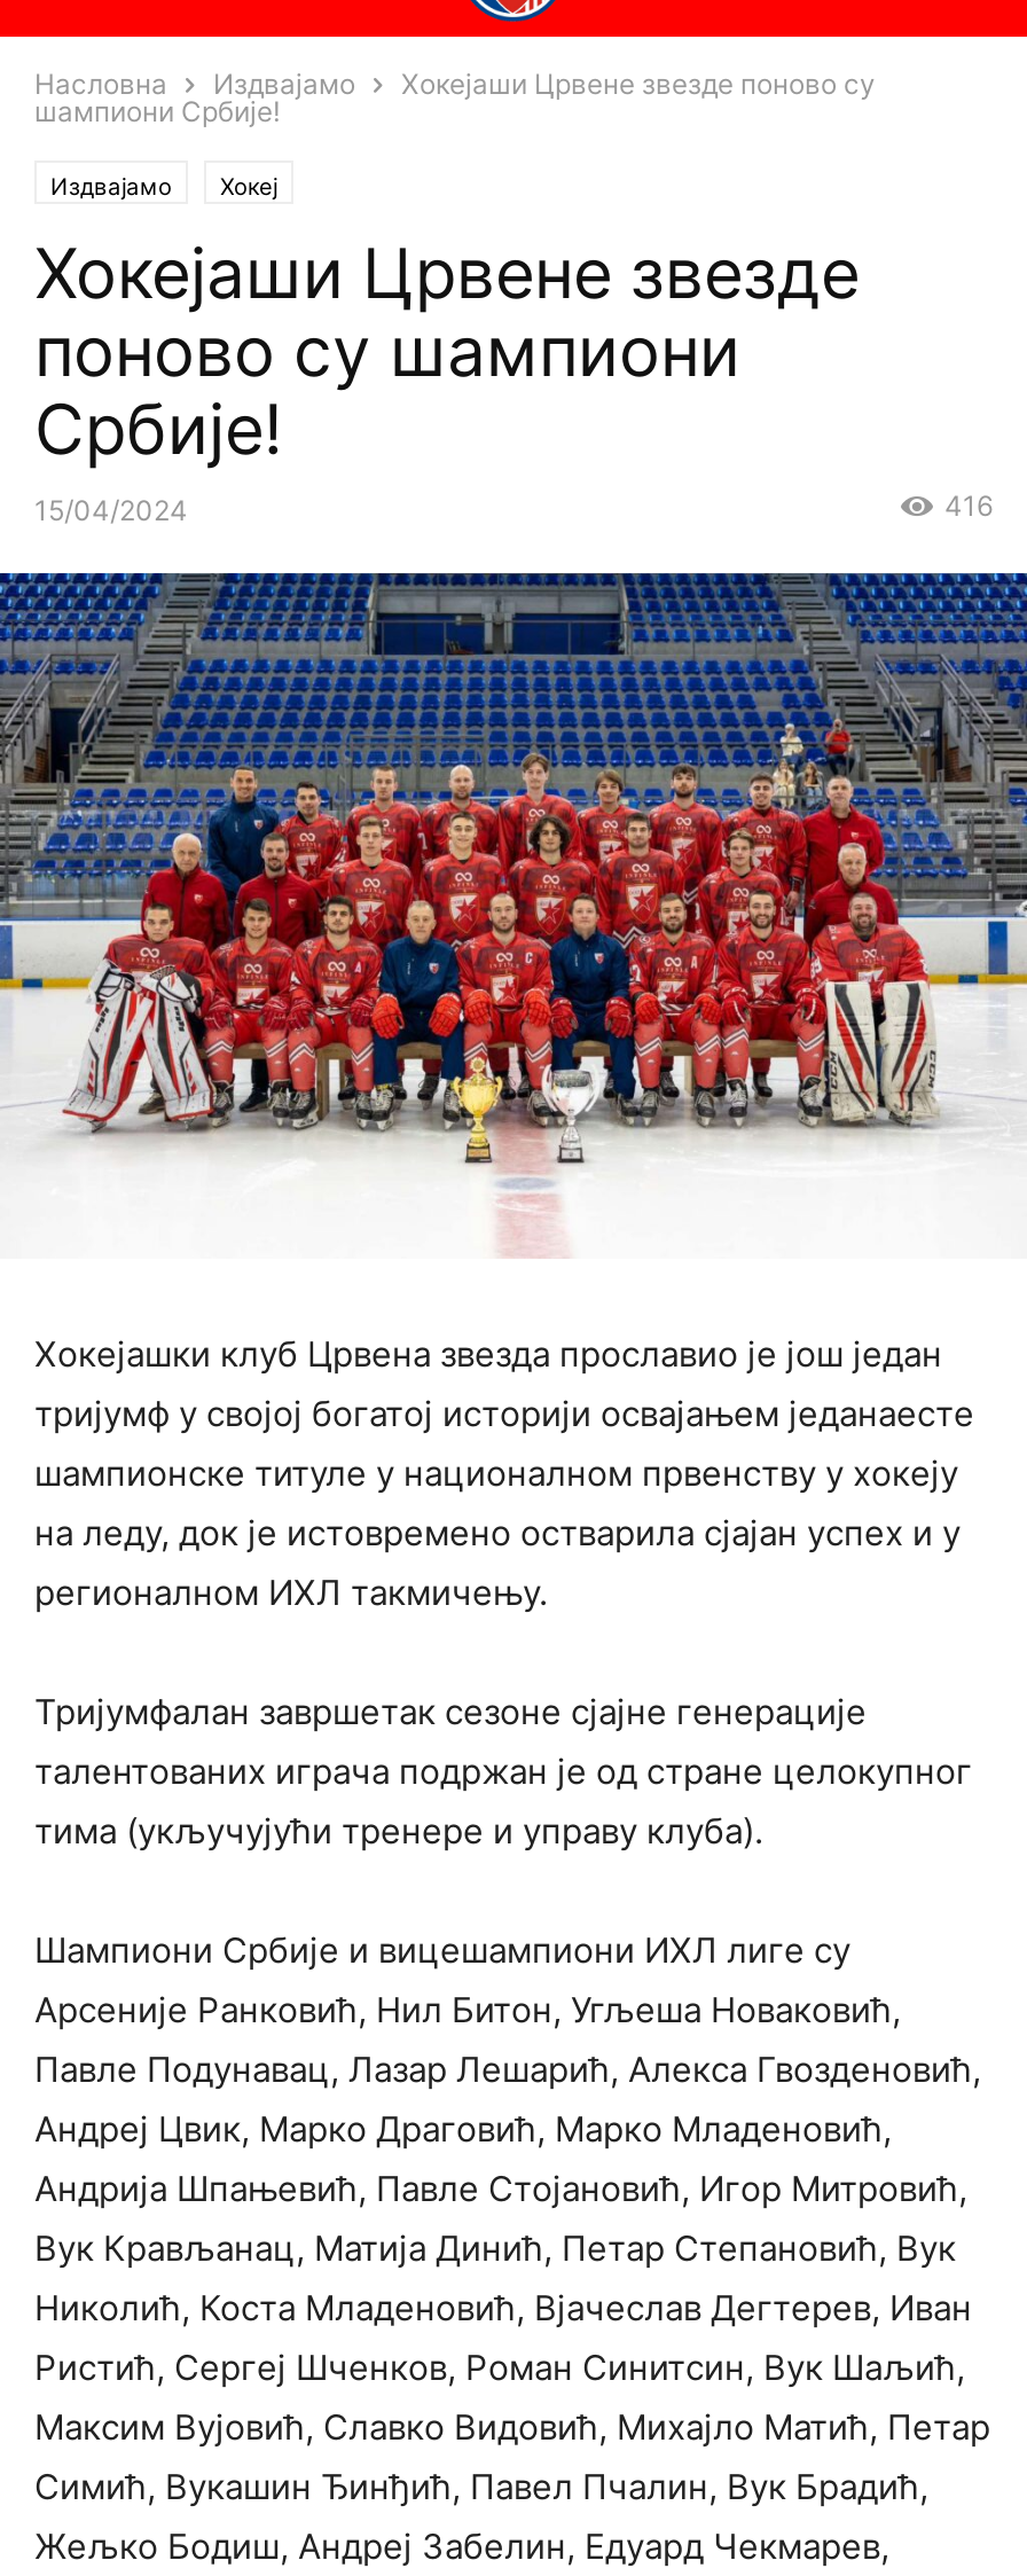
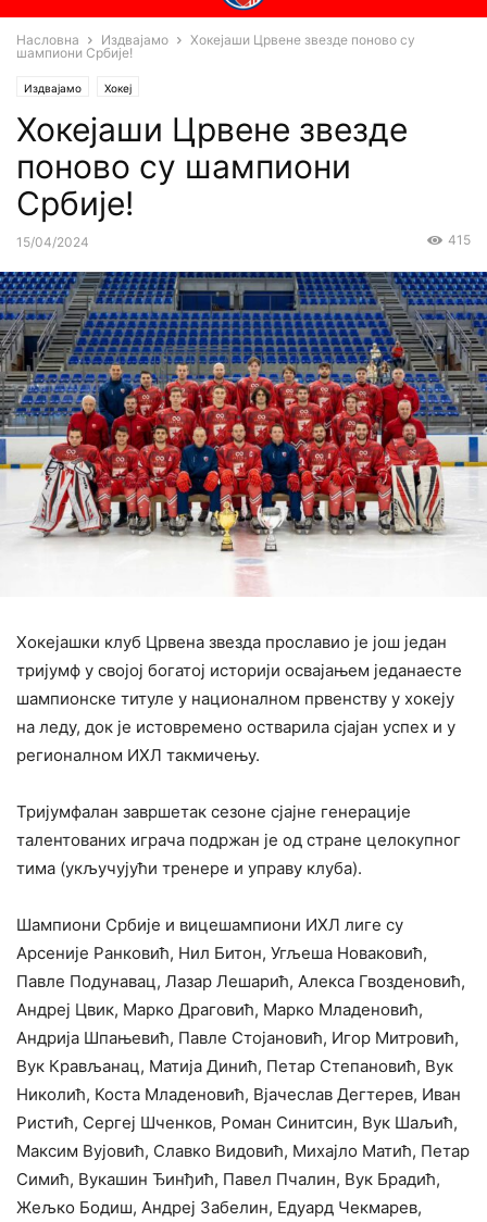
- 416
+ 415
